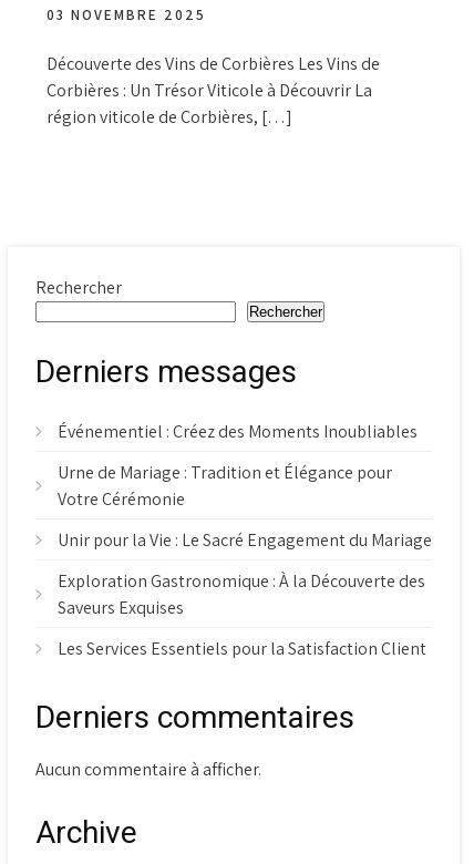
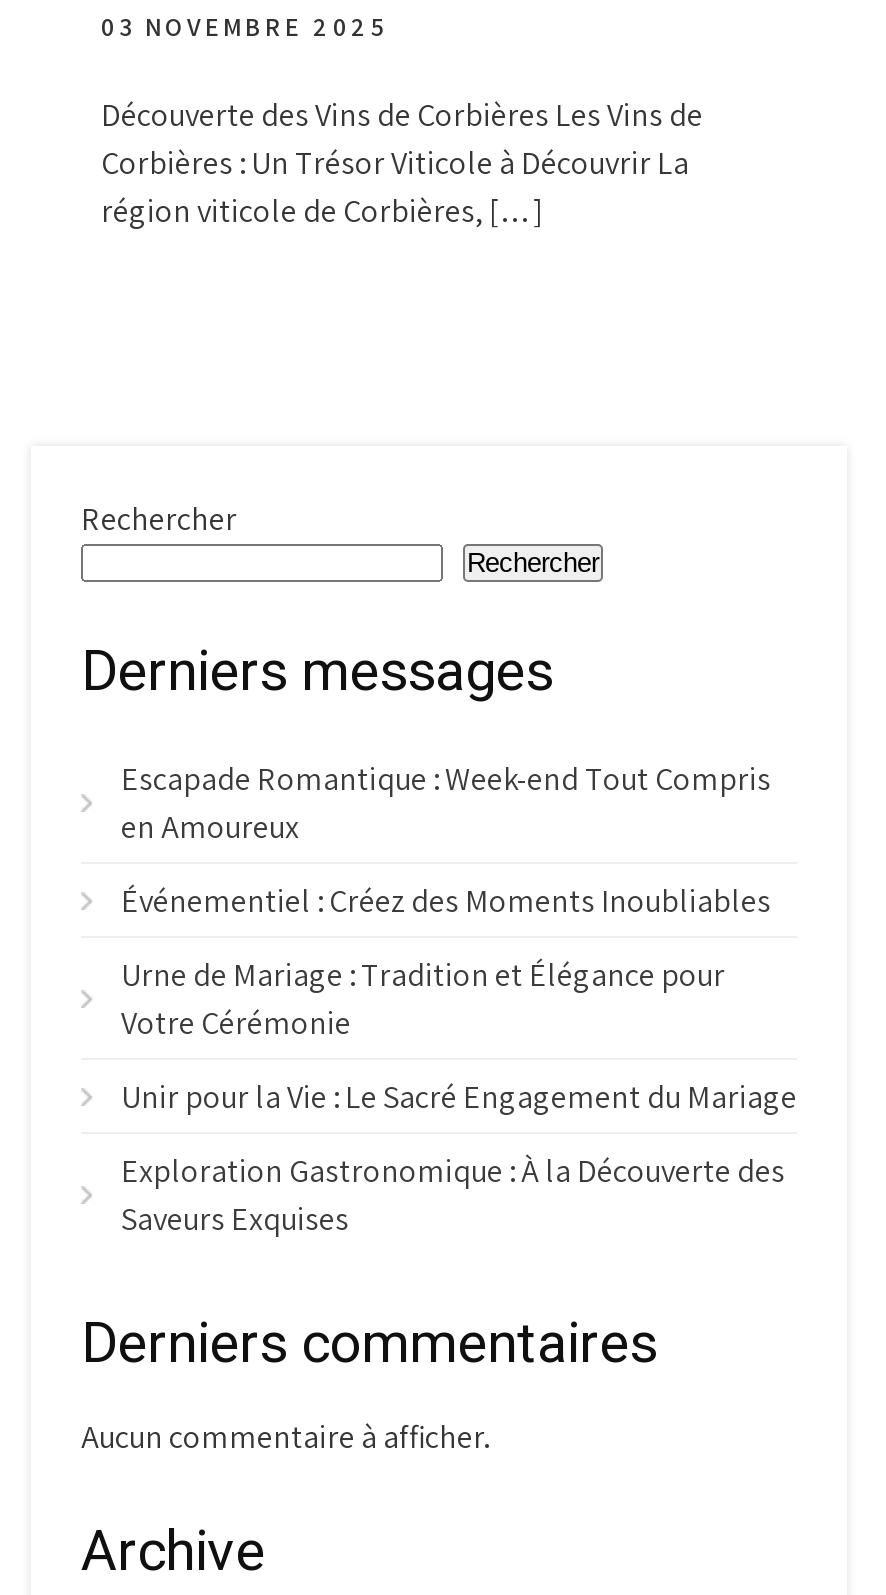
+ Escapade Romantique : Week-end Tout Compris
+ en Amoureux

moved down: Événementiel : Créez des Moments Inoubliables | Urne de Mariage : Tradition et Élégance pour | Votre Cérémonie | Unir pour la Vie : Le Sacré Engagement du Mariage | Exploration Gastronomique : À la Découverte des | Saveurs Exquises

- Les Services Essentiels pour la Satisfaction Client
